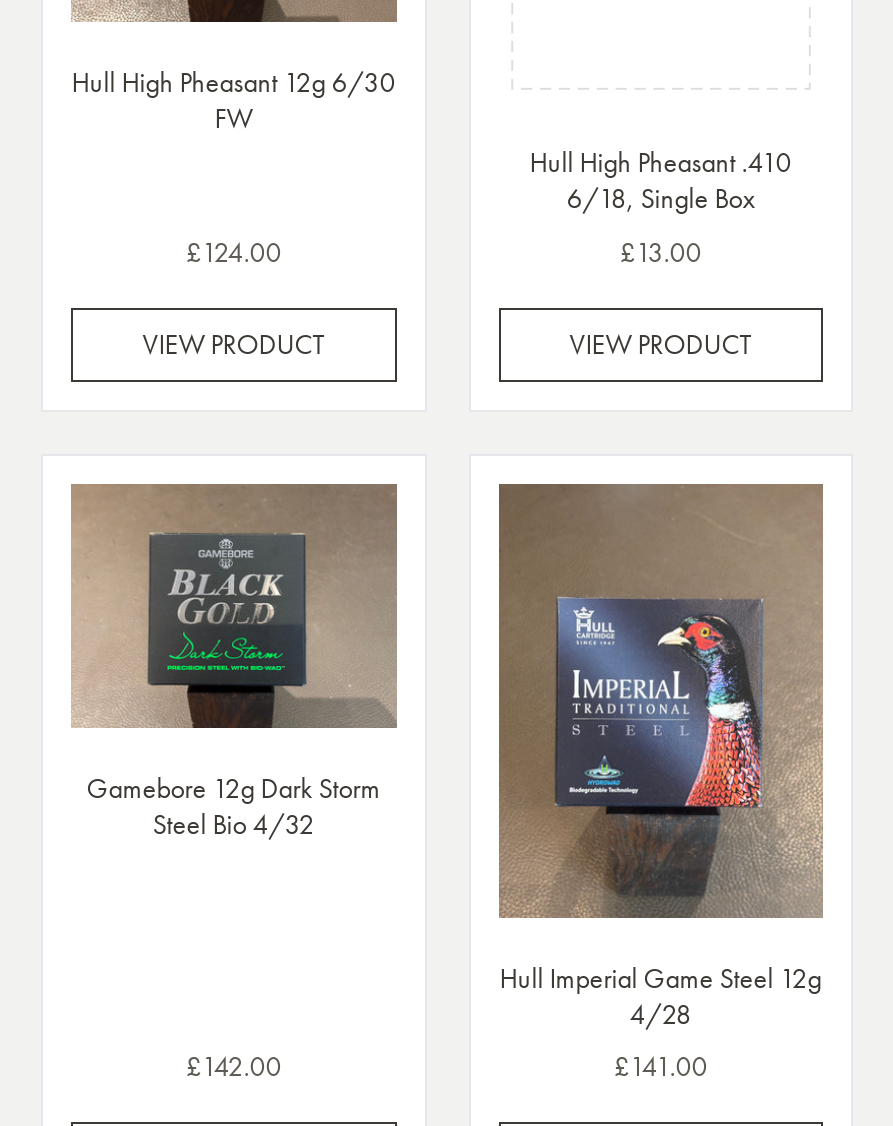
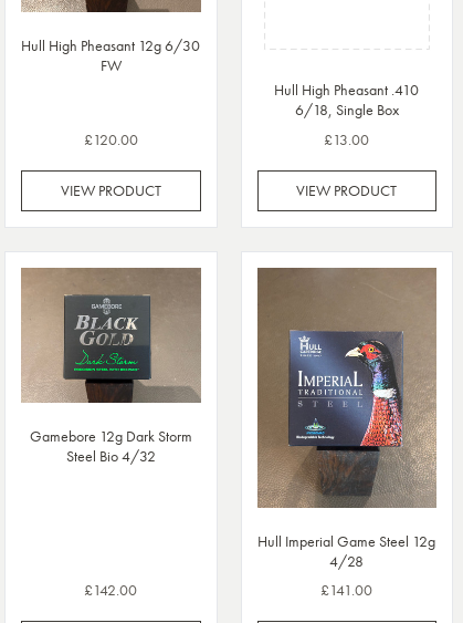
- £124.00
+ £120.00
